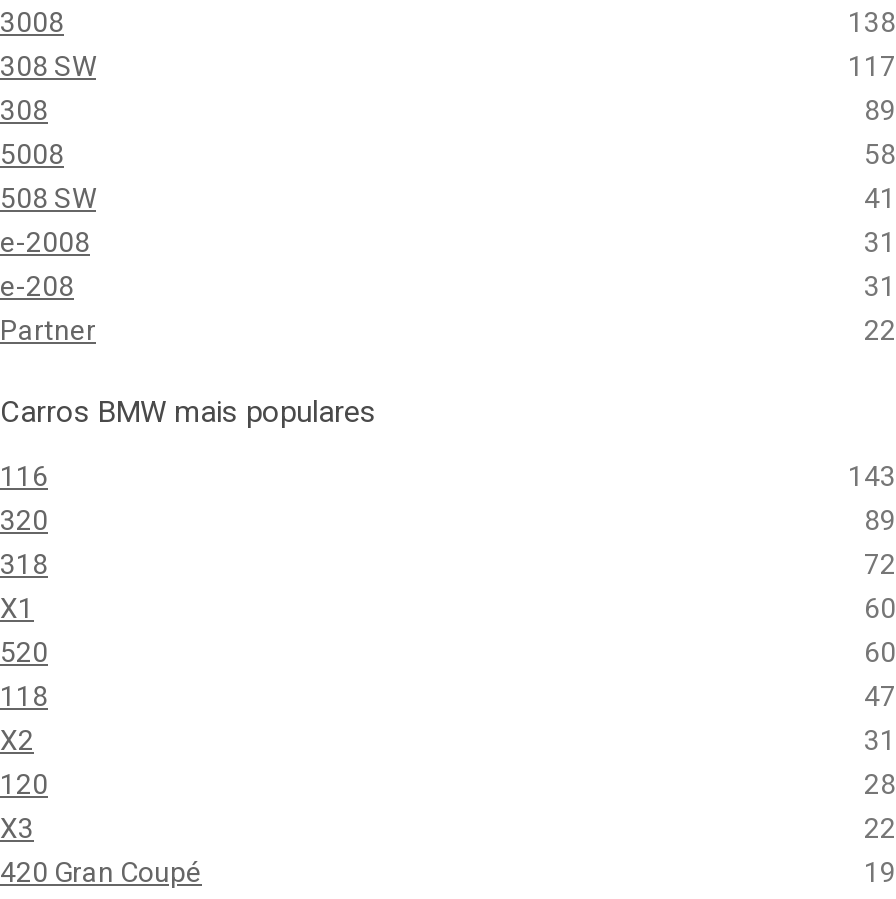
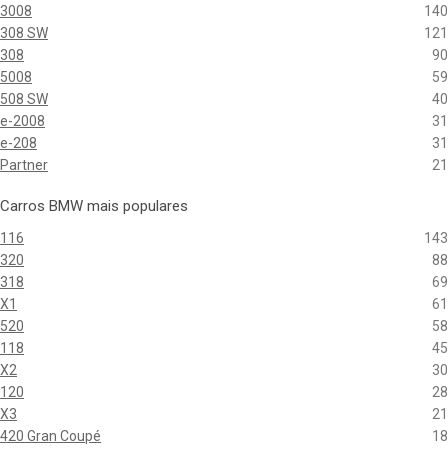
- 138
+ 140

- 117
+ 121

- 89
+ 90

- 58
+ 59

- 41
+ 40

- 22
+ 21

- 89
+ 88

- 72
+ 69

- 60
+ 61

- 60
+ 58

- 47
+ 45

- 31
+ 30

- 22
+ 21

- 19
+ 18
